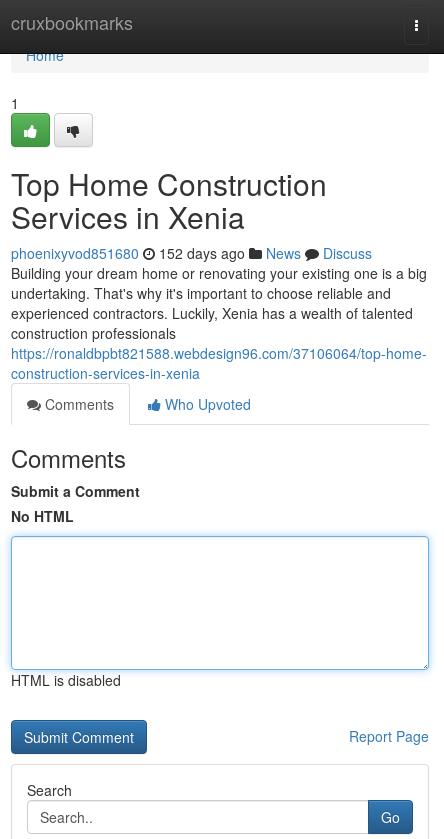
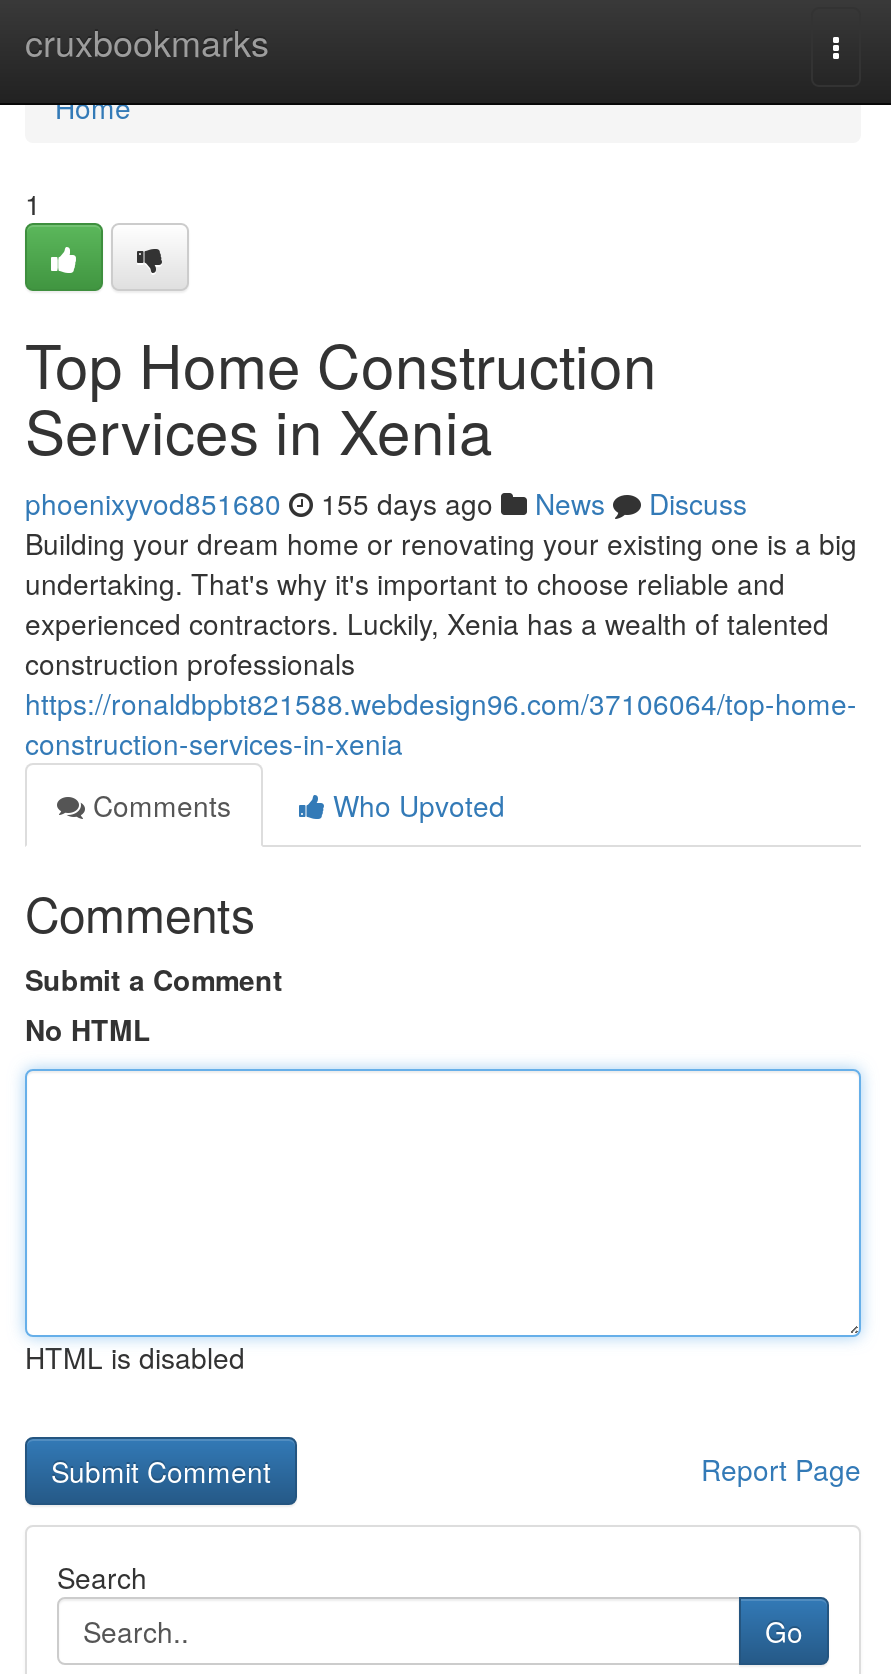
- phoenixyvod851680 152 days ago News Discuss
+ phoenixyvod851680 155 days ago News Discuss
